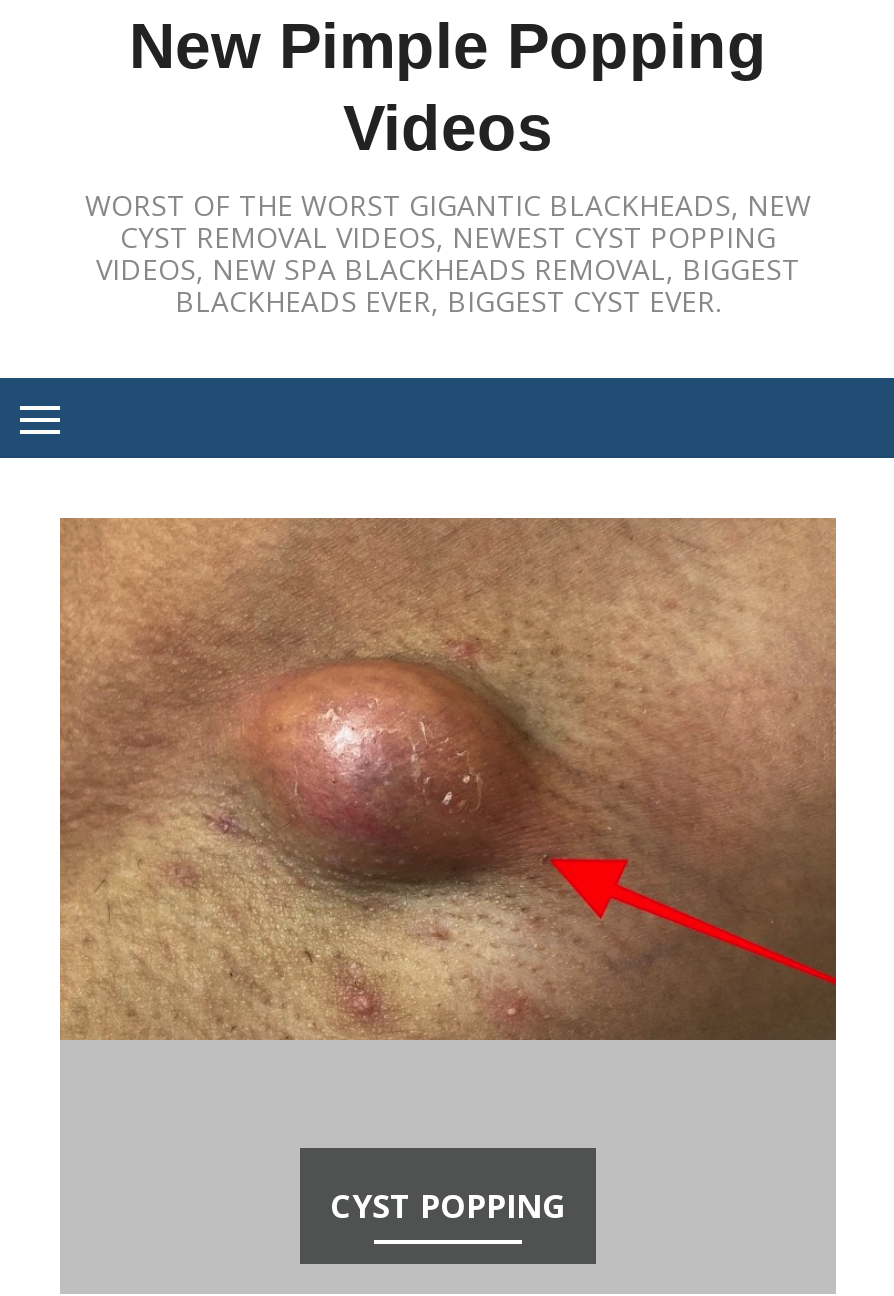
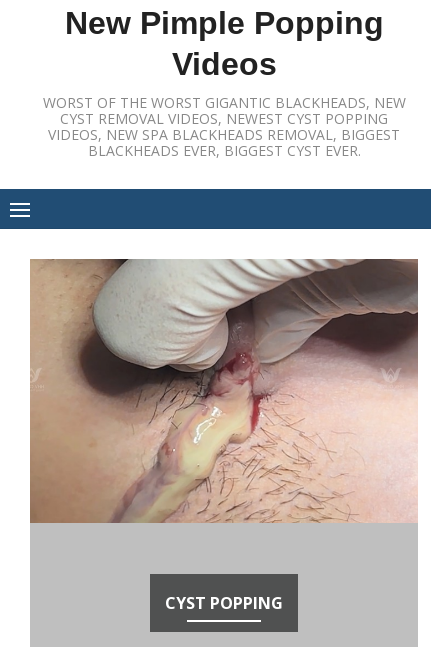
- [image]
+ [image]
